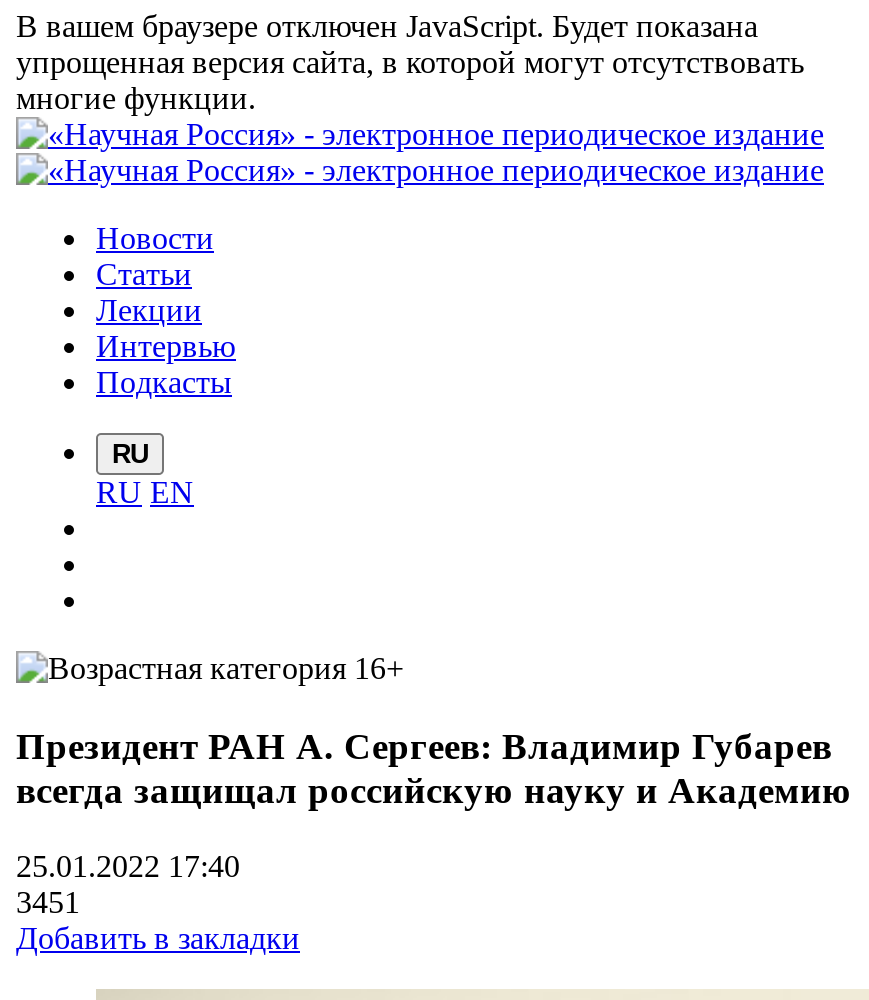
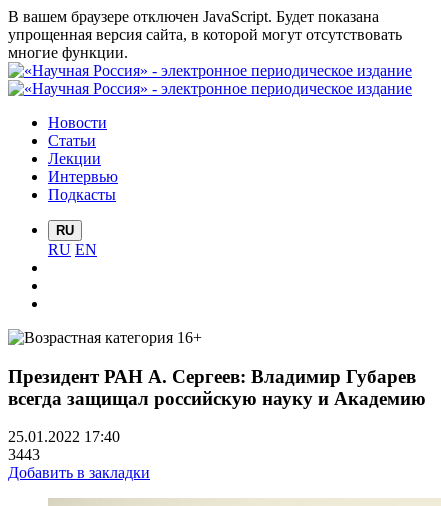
- 3451
+ 3443
